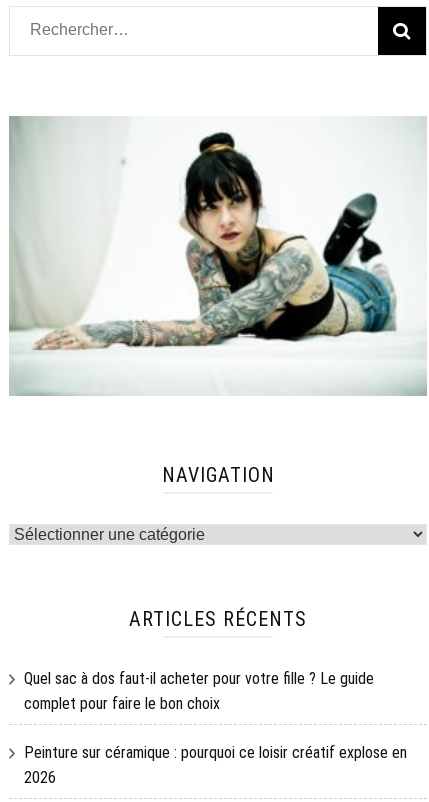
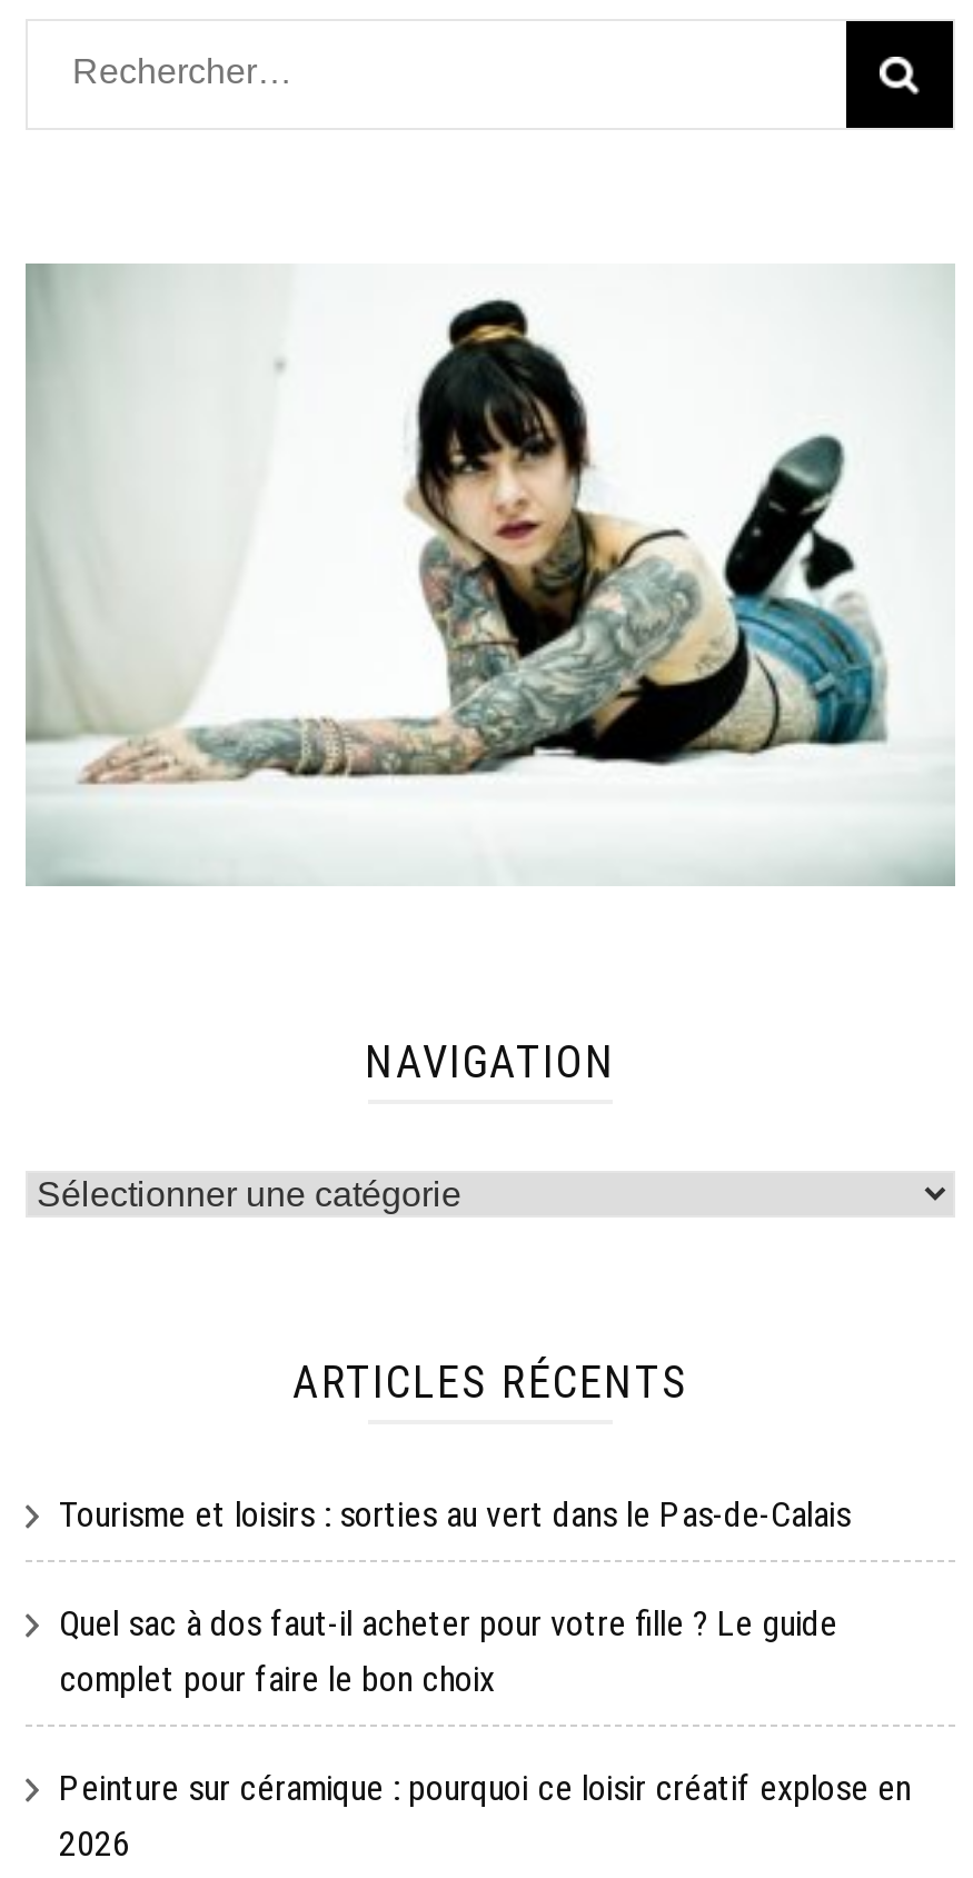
+ Tourisme et loisirs : sorties au vert dans le Pas-de-Calais
